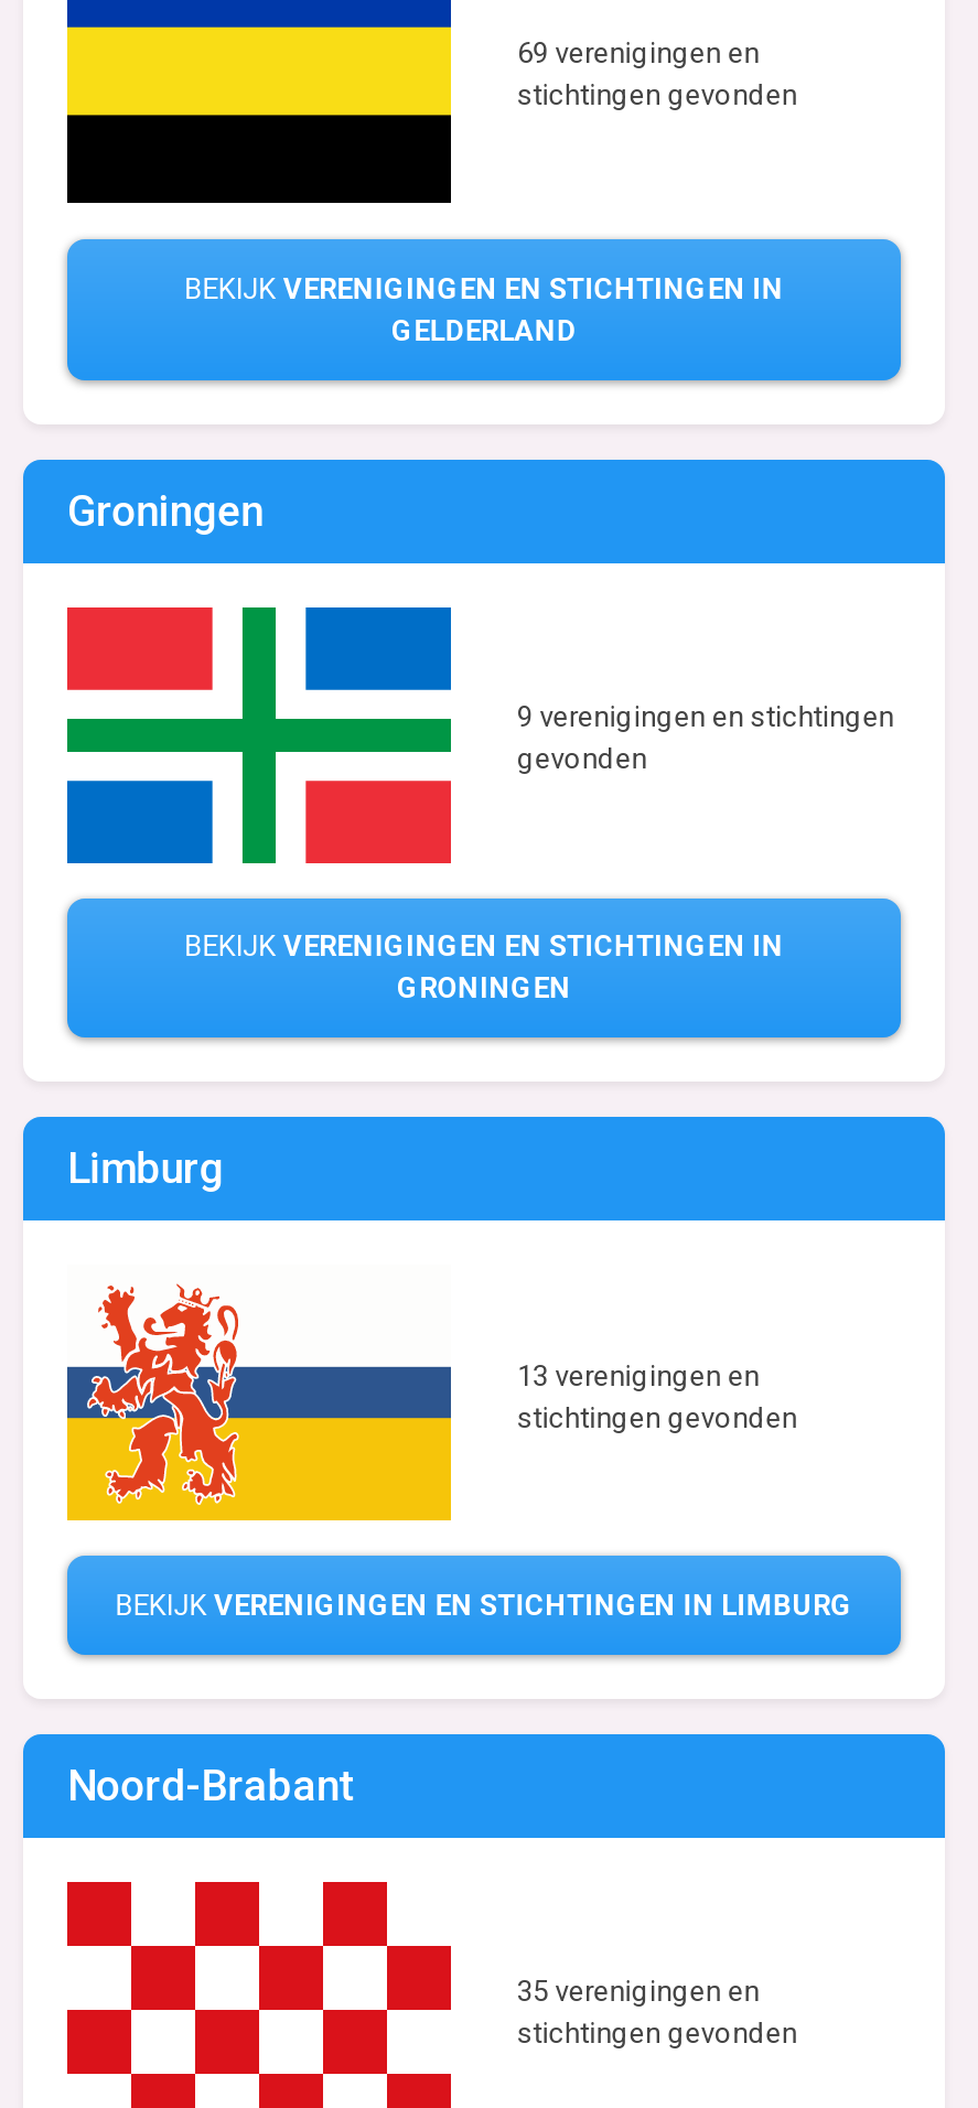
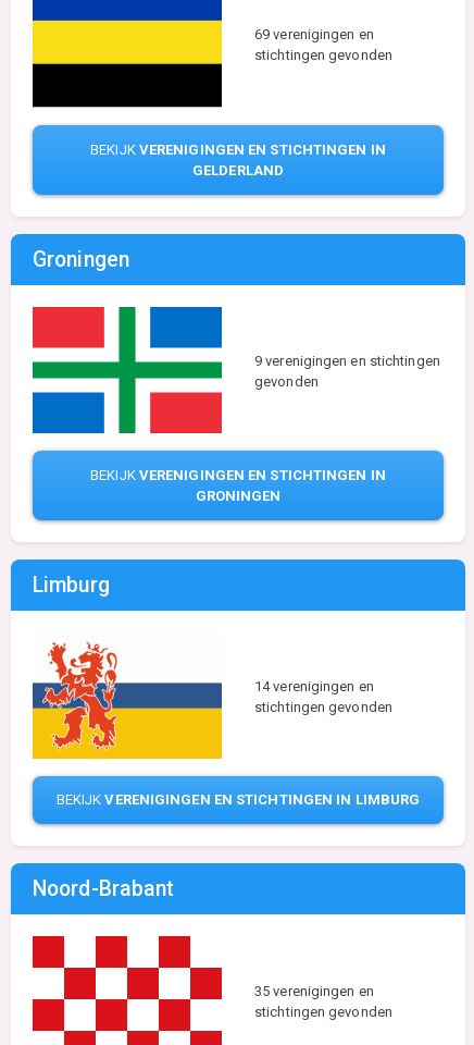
- 13 verenigingen en
+ 14 verenigingen en
